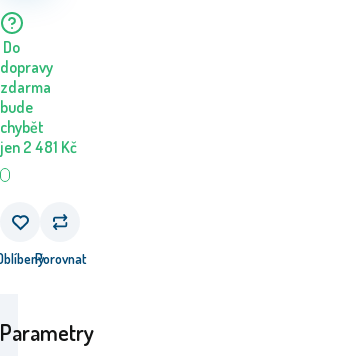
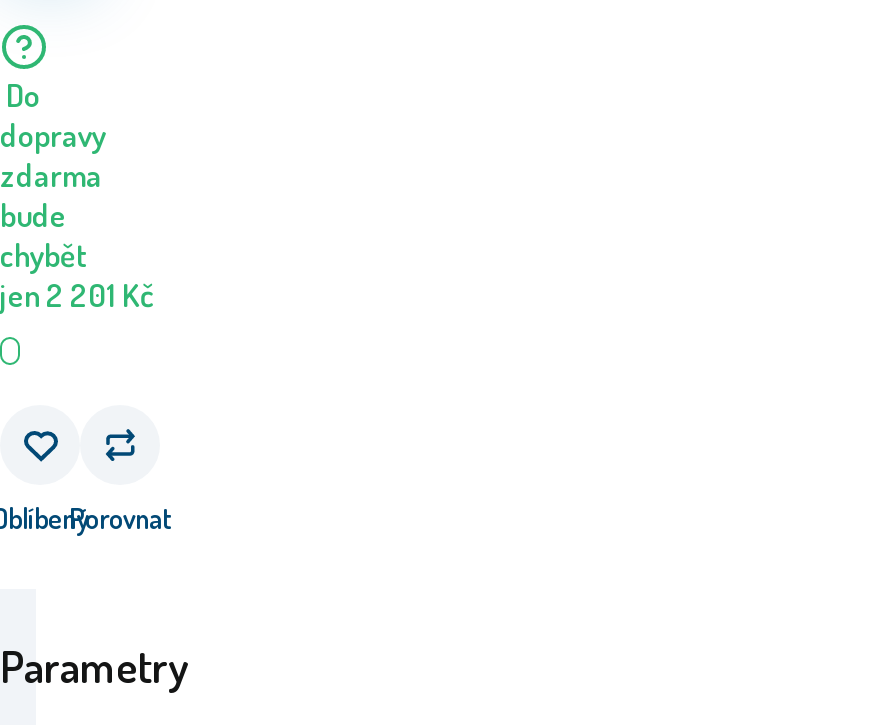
- jen 2 481 Kč
+ jen 2 201 Kč
